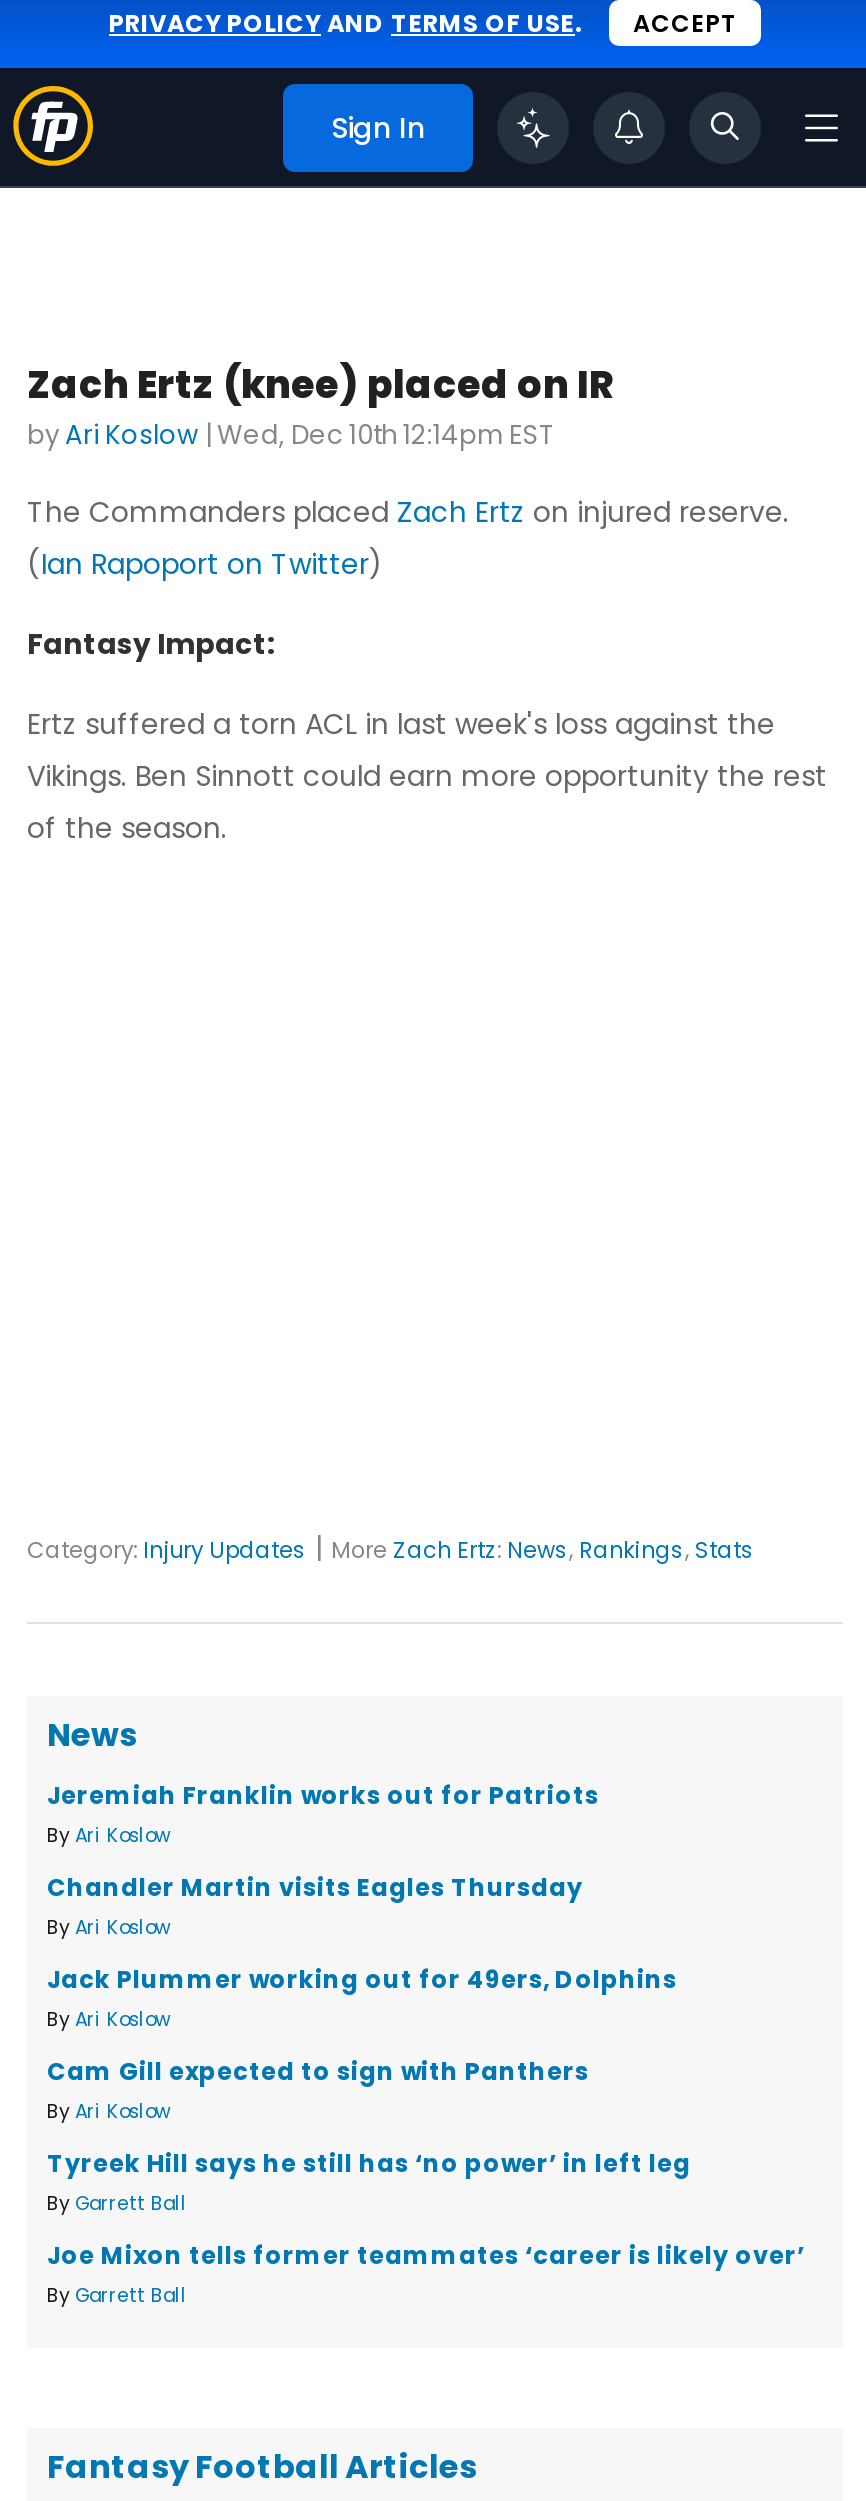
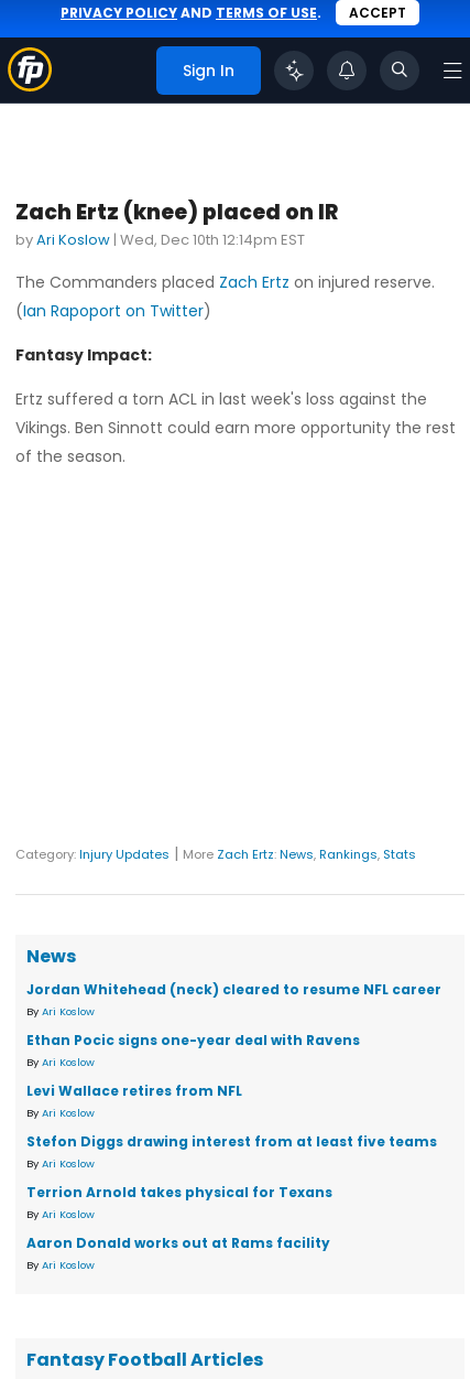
- Jeremiah Franklin works out for Patriots
+ Jordan Whitehead (neck) cleared to resume NFL career

- Chandler Martin visits Eagles Thursday
+ Ethan Pocic signs one-year deal with Ravens

- Jack Plummer working out for 49ers, Dolphins
+ Levi Wallace retires from NFL

- Cam Gill expected to sign with Panthers
+ Stefon Diggs drawing interest from at least five teams

- Tyreek Hill says he still has ‘no power’ in left leg
- By Garrett Ball
+ Terrion Arnold takes physical for Texans
+ By Ari Koslow

- Joe Mixon tells former teammates ‘career is likely over’
- By Garrett Ball
+ Aaron Donald works out at Rams facility
+ By Ari Koslow
